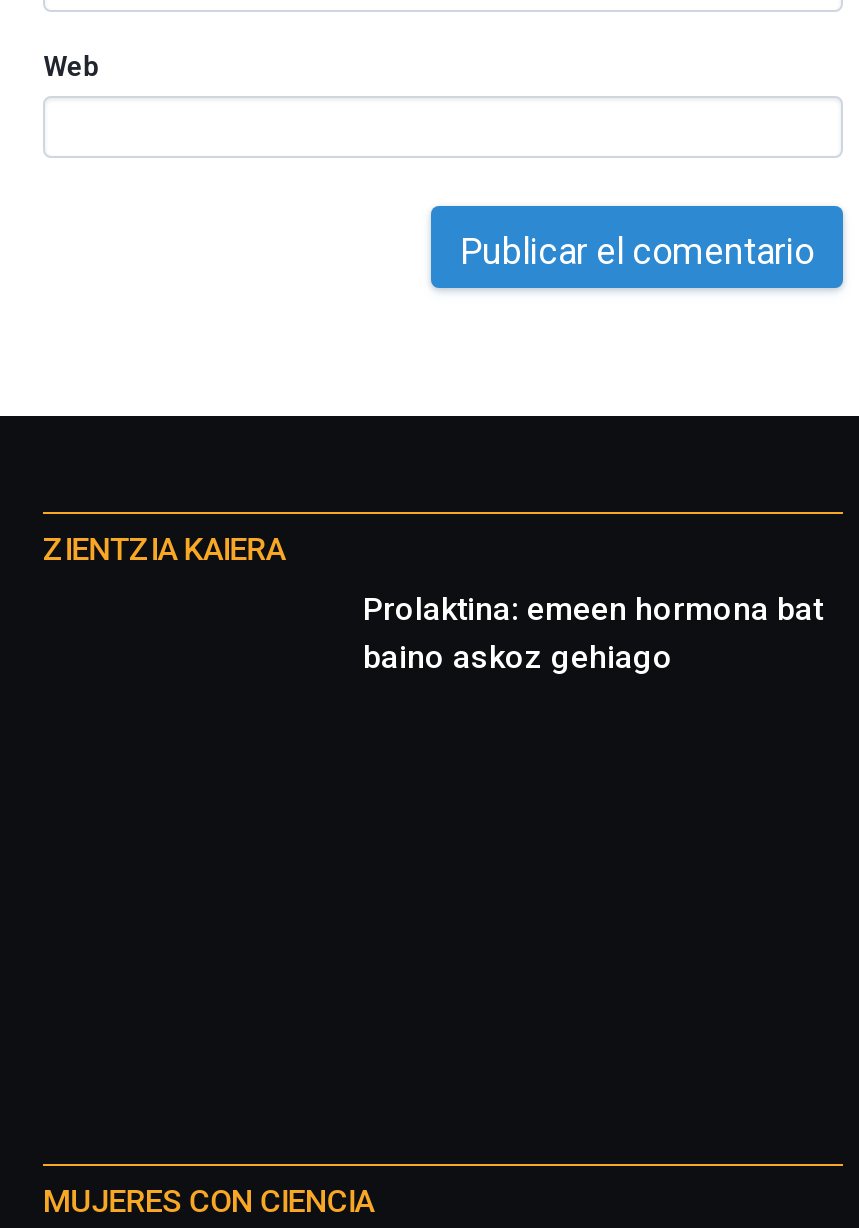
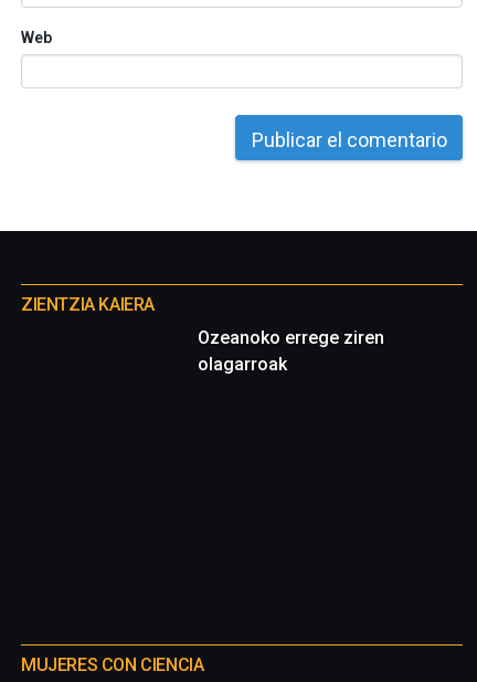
- Prolaktina: emeen hormona bat
- baino askoz gehiago
+ Ozeanoko errege ziren
+ olagarroak
